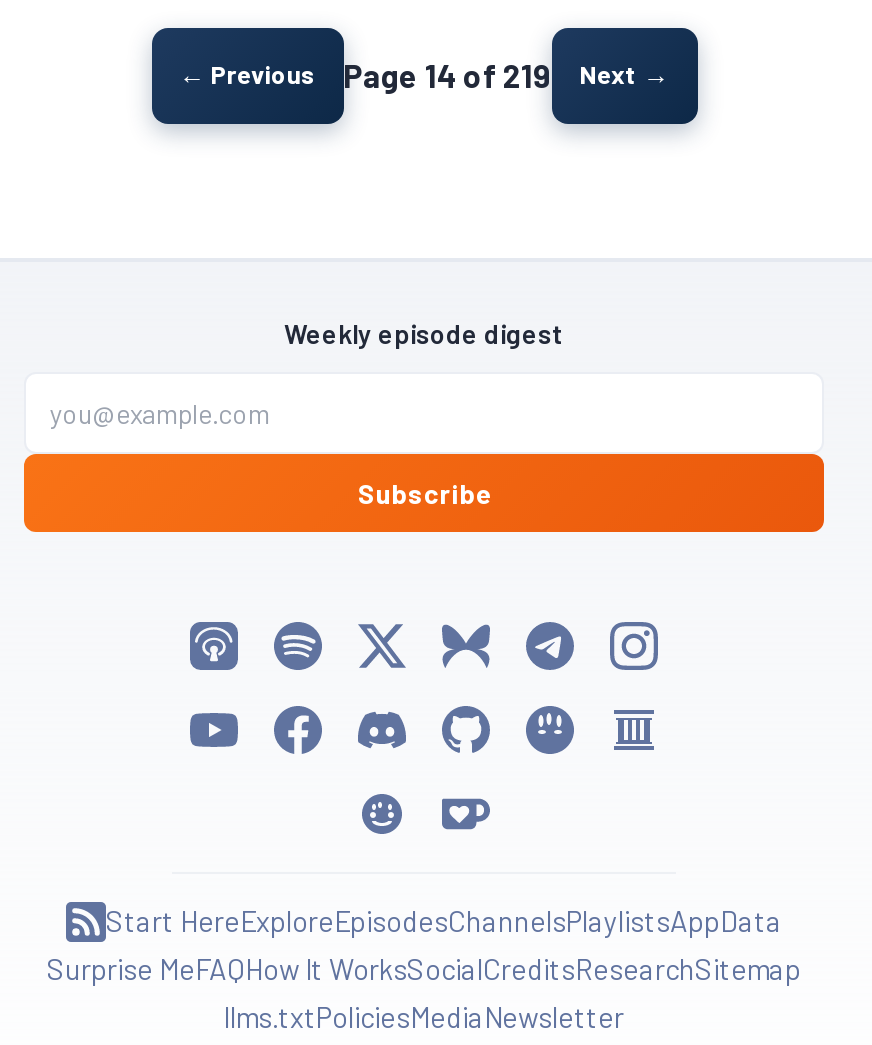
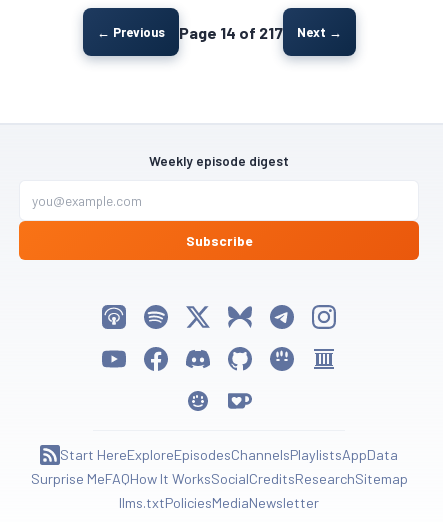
- Page 14 of 219
+ Page 14 of 217
